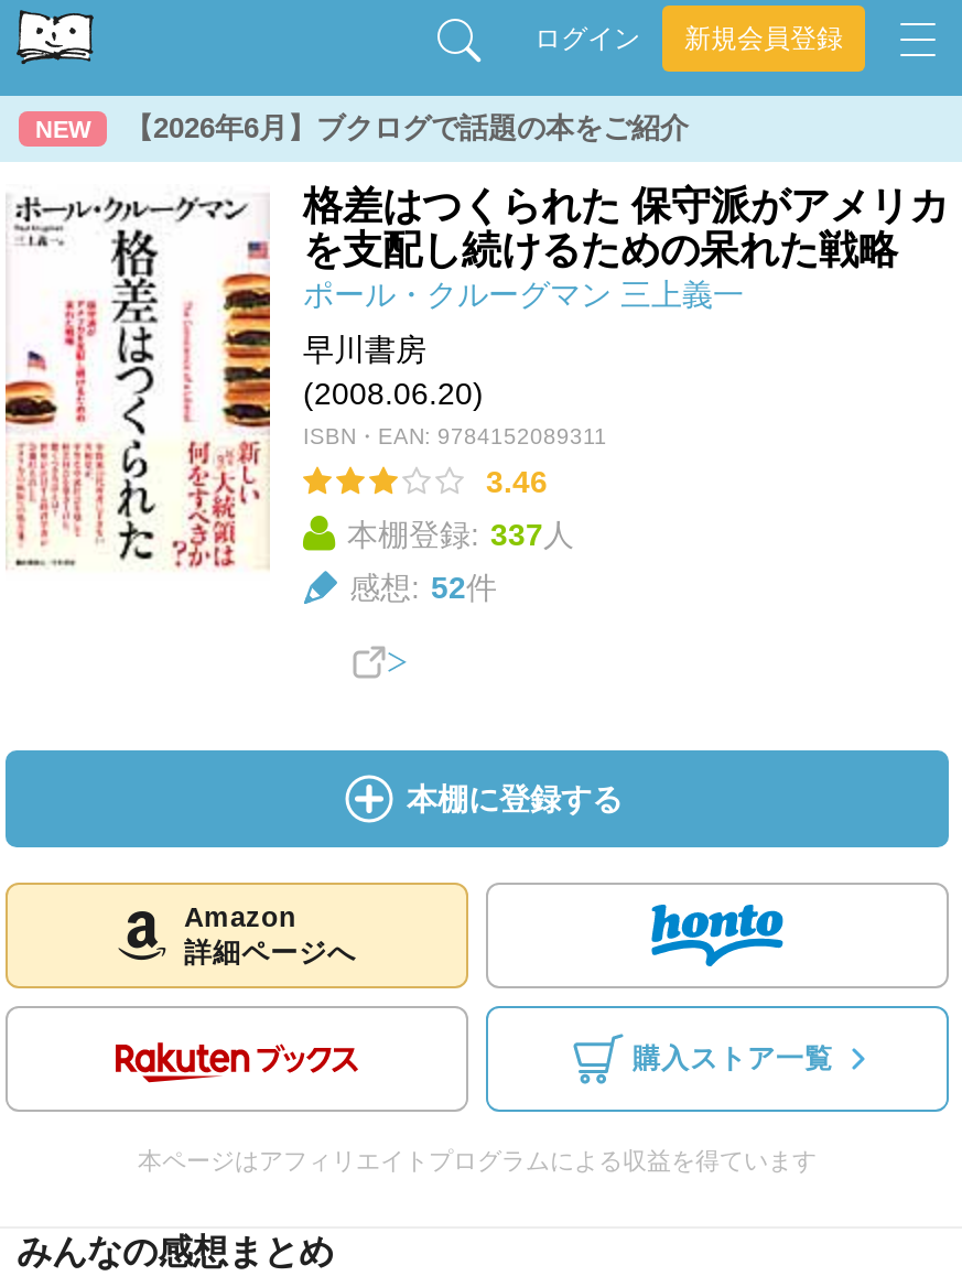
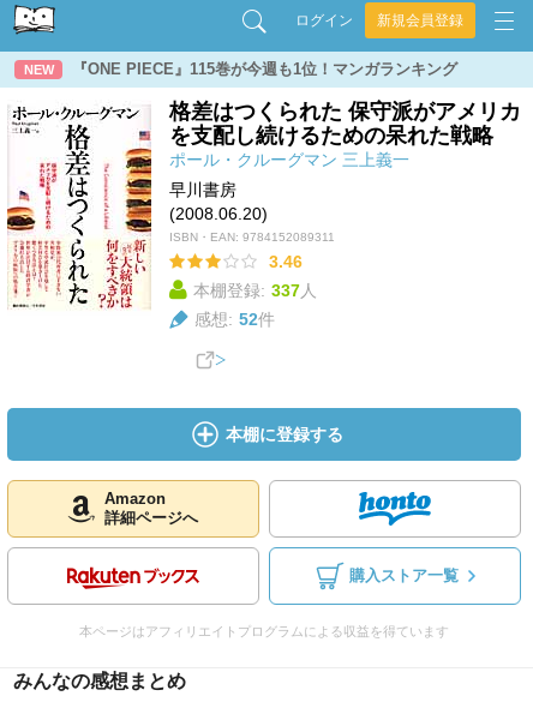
- 【2026年6月】ブクログで話題の本をご紹介
+ 『ONE PIECE』115巻が今週も1位！マンガランキング
